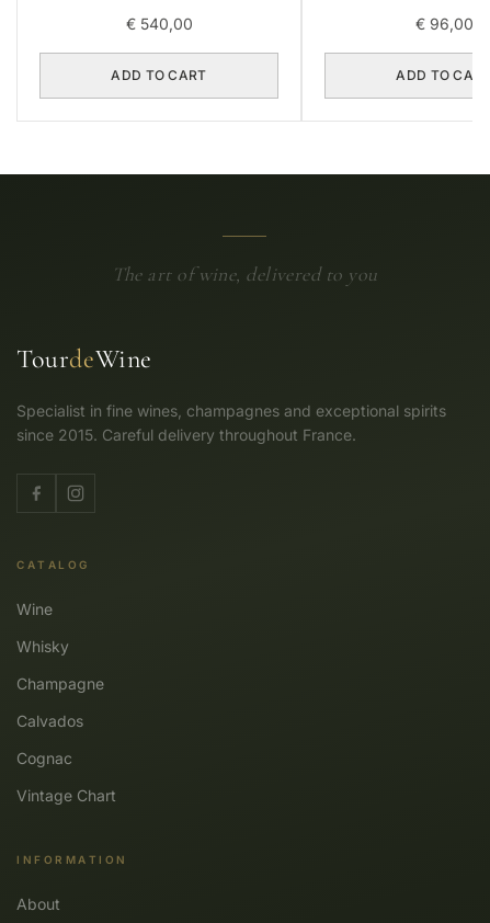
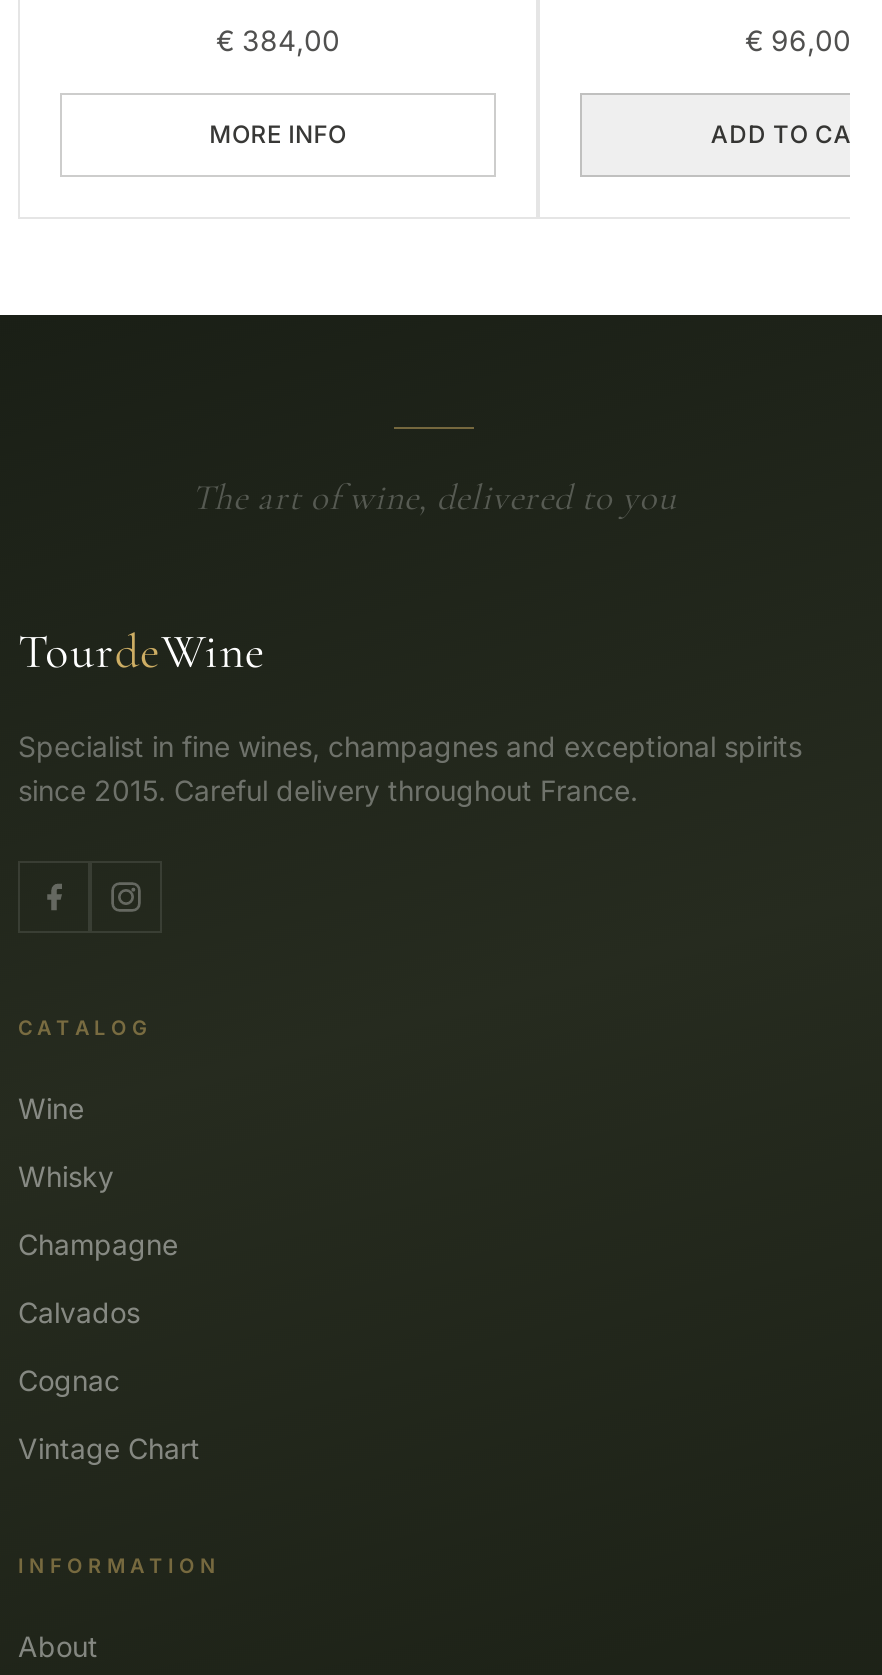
- €540,00
+ €384,00

- ADD TO CART
+ MORE INFO
